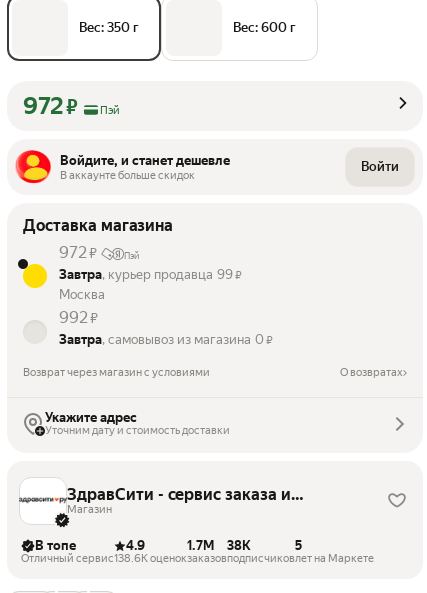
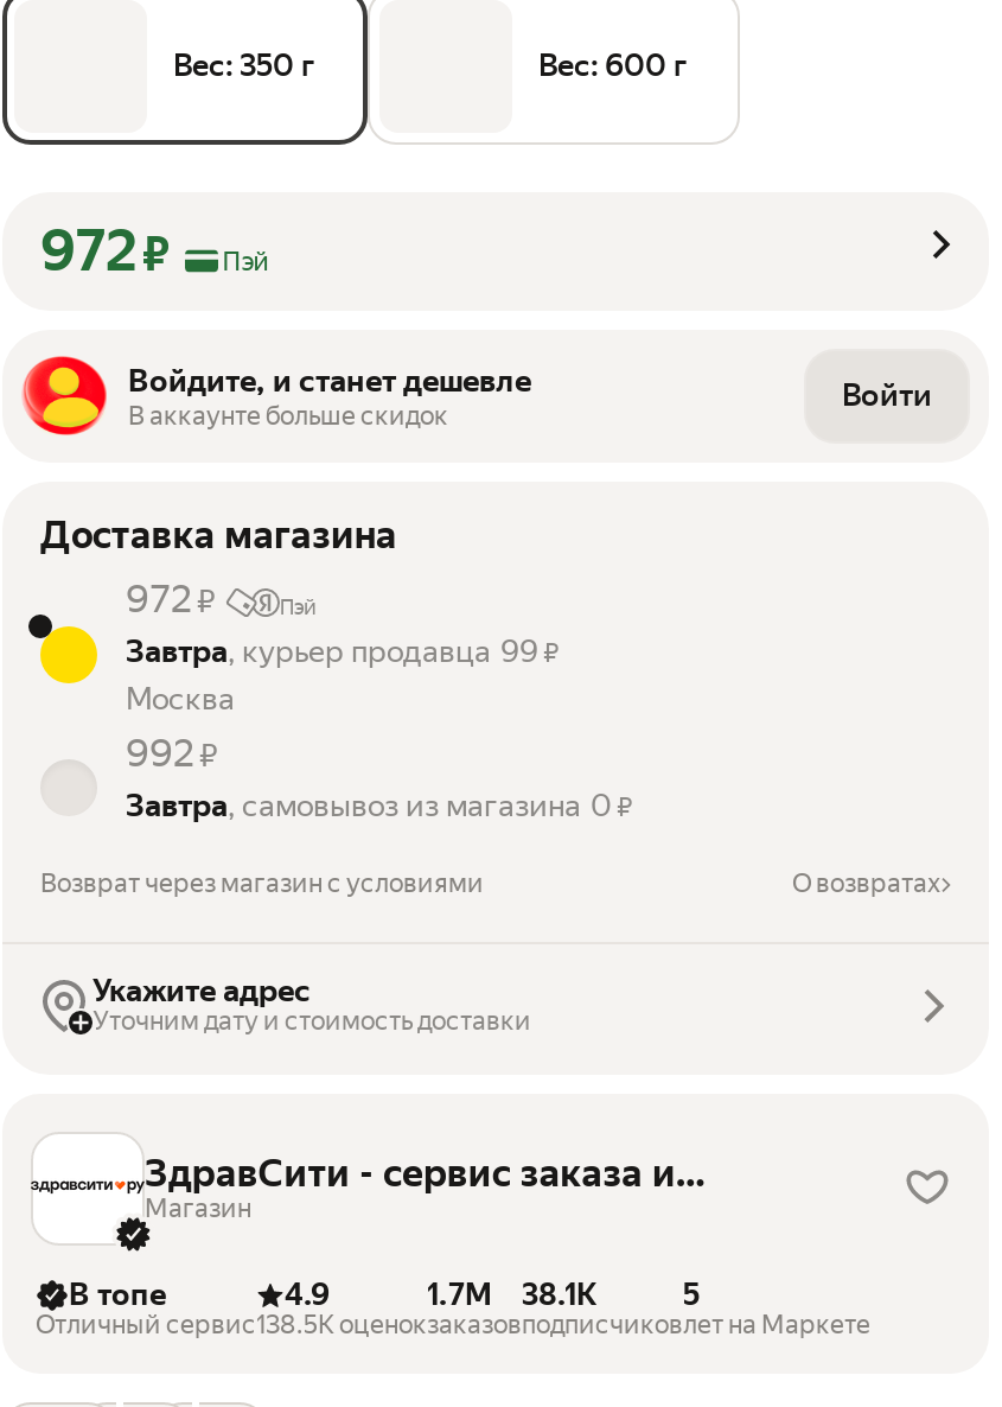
- 1.7M 38K
+ 1.7M 38.1K

- 138.6K оценок
+ 138.5K оценок
